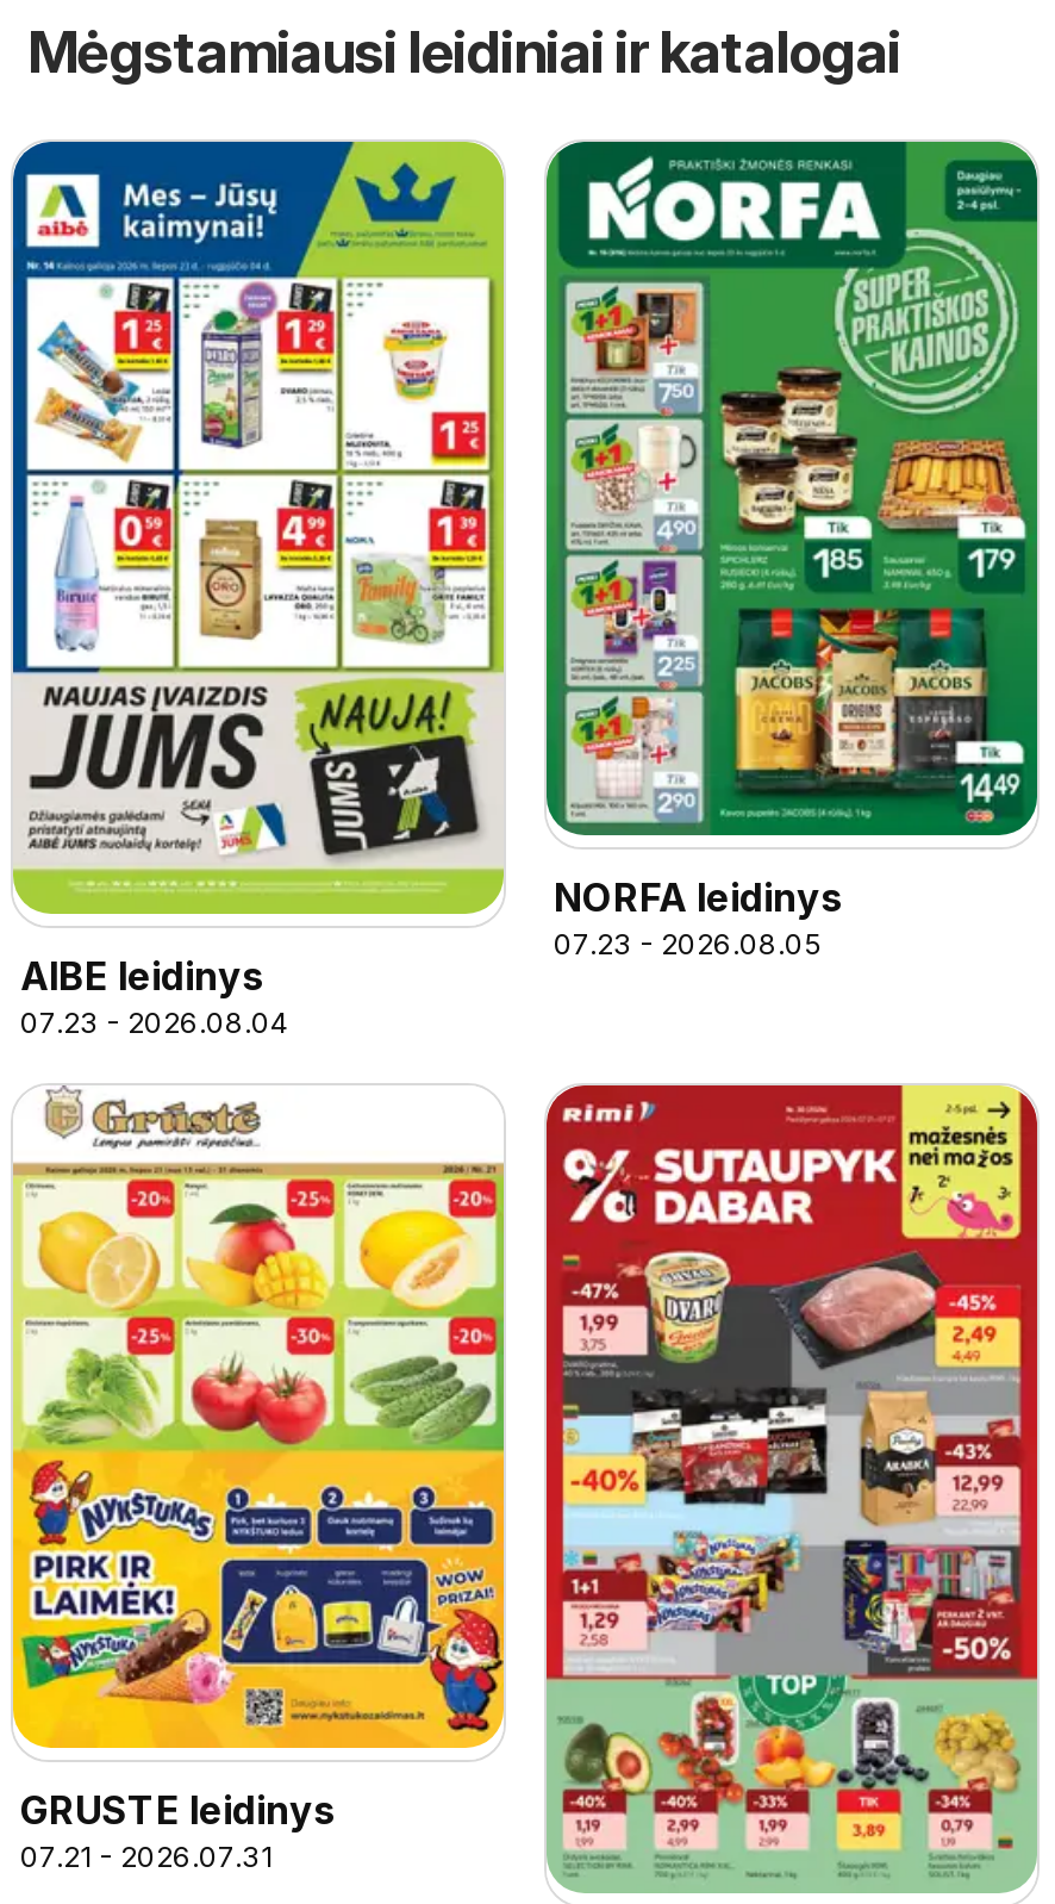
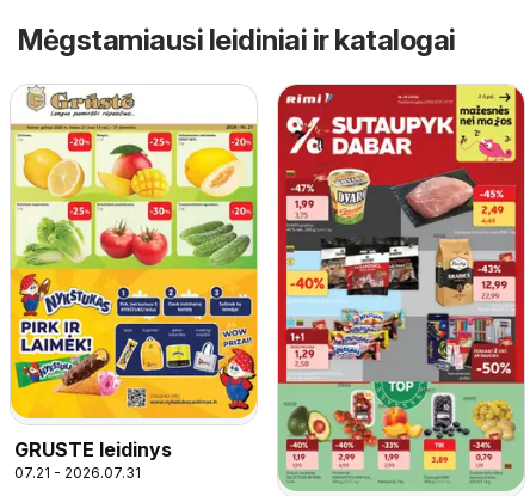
- [image]
- AIBE leidinys
- 07.23 - 2026.08.04

- [image]
- NORFA leidinys
- 07.23 - 2026.08.05
